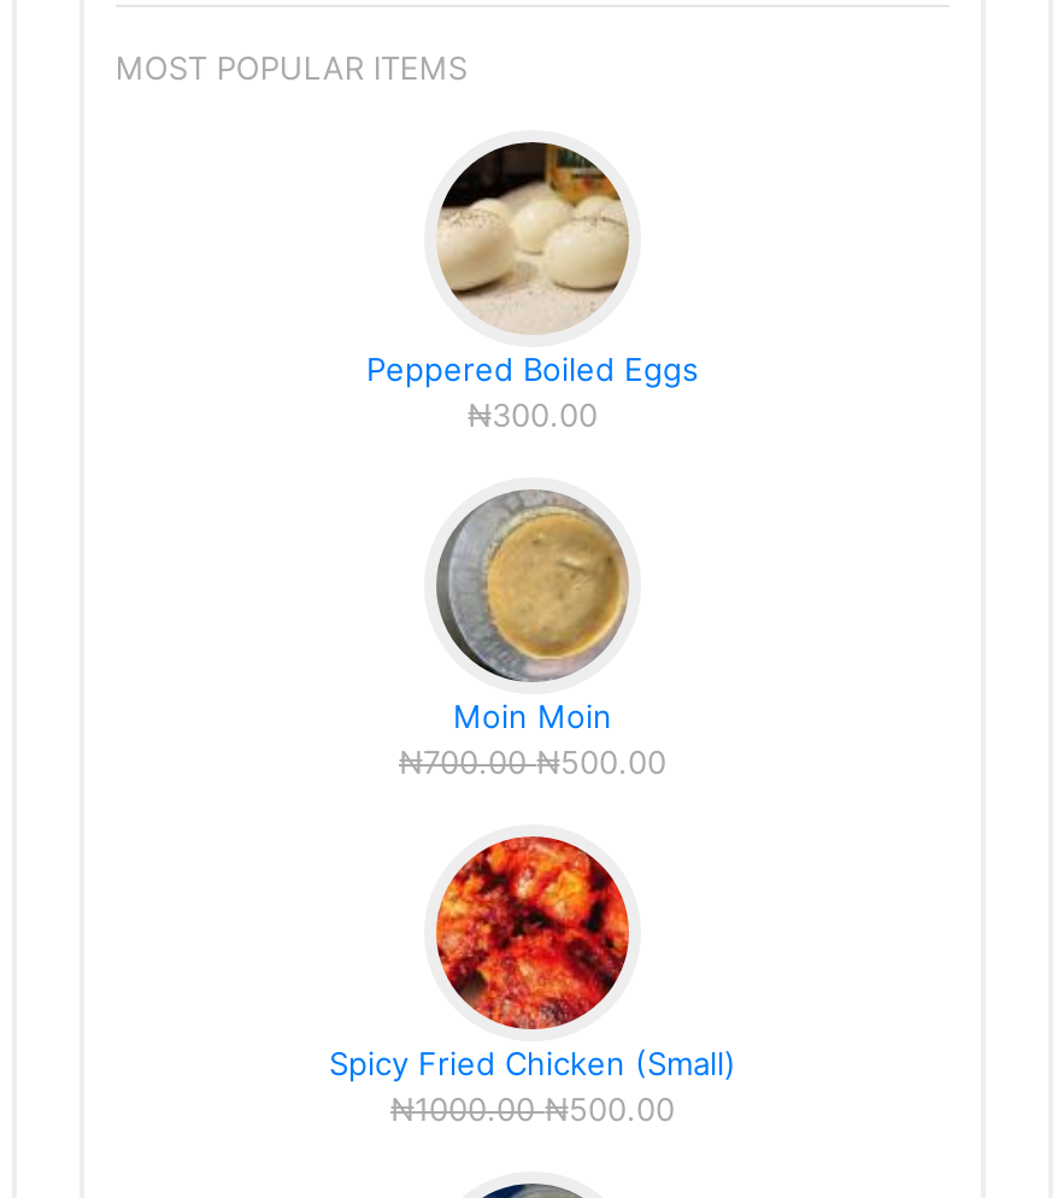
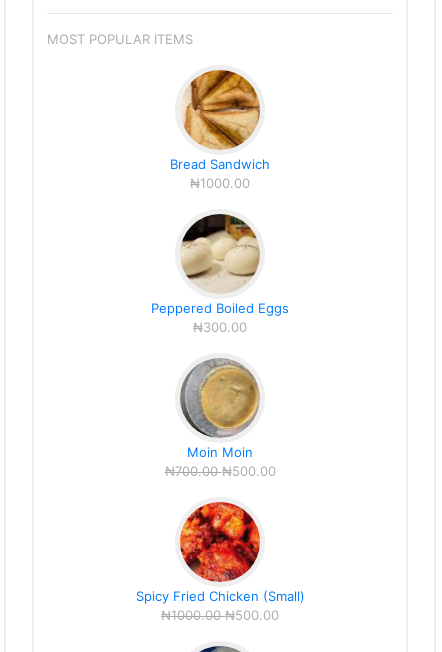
+ [image]
+ Bread Sandwich
+ ₦1000.00
